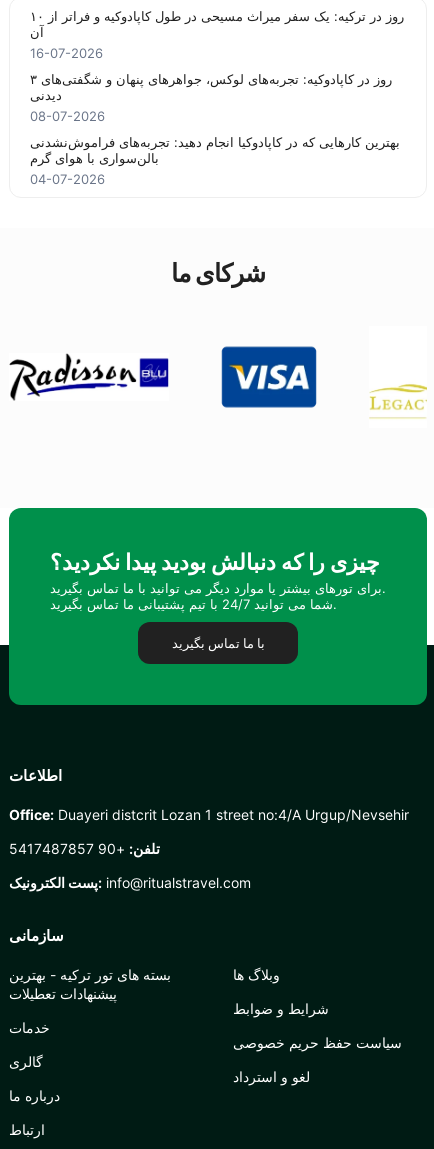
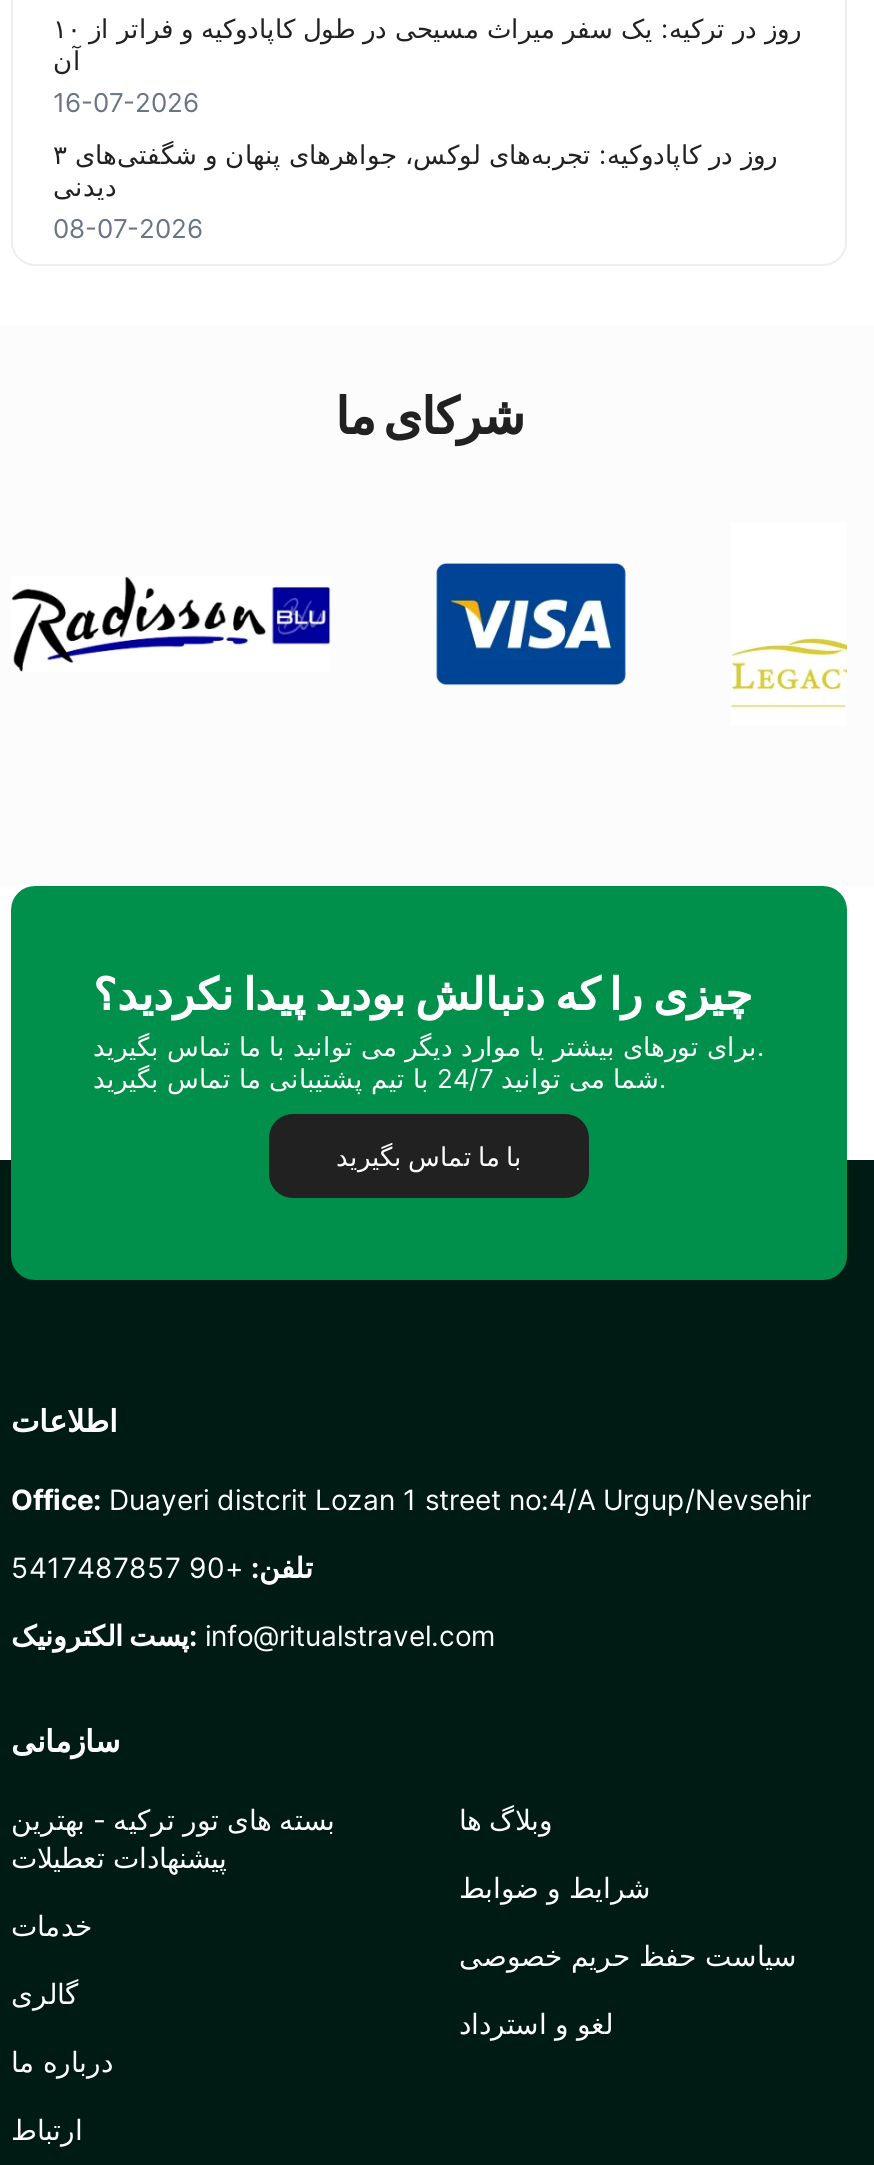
- بهترین کارهایی که در کاپادوکیا انجام دهید: تجربه‌های فراموش‌نشدنی
- بالن‌سواری با هوای گرم
- 04-07-2026
